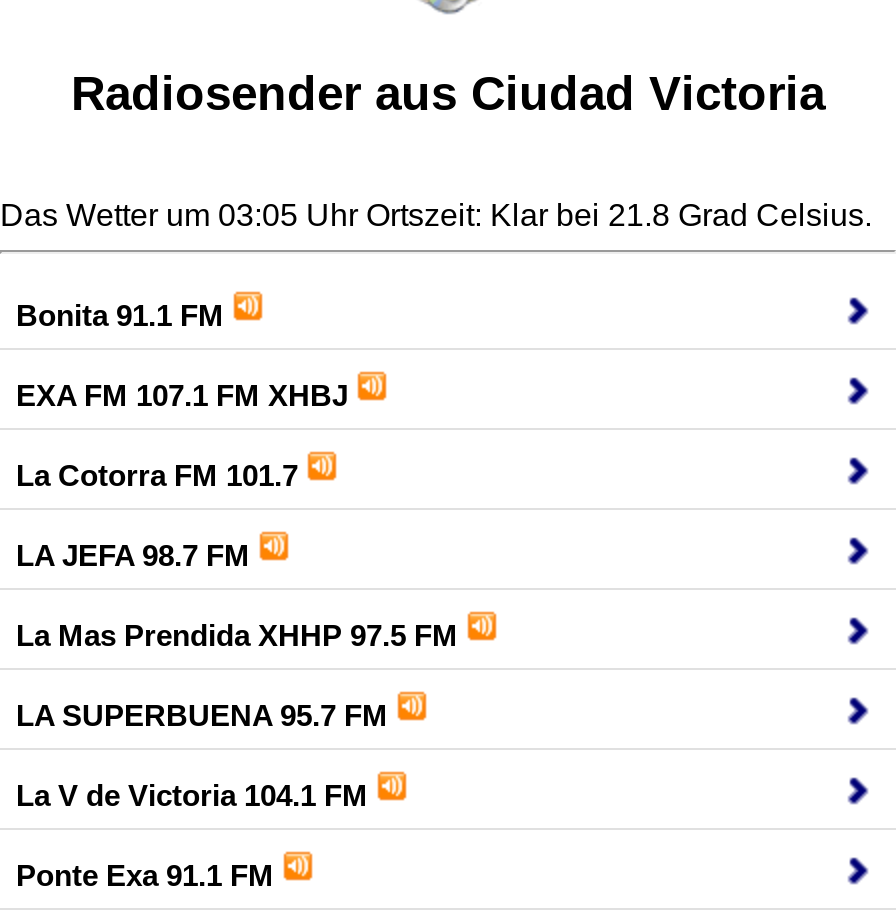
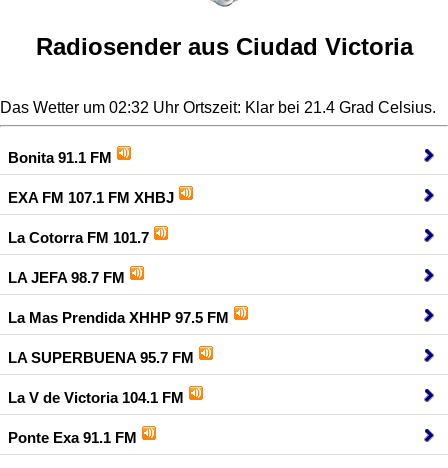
- Das Wetter um 03:05 Uhr Ortszeit: Klar bei 21.8 Grad Celsius.
+ Das Wetter um 02:32 Uhr Ortszeit: Klar bei 21.4 Grad Celsius.
